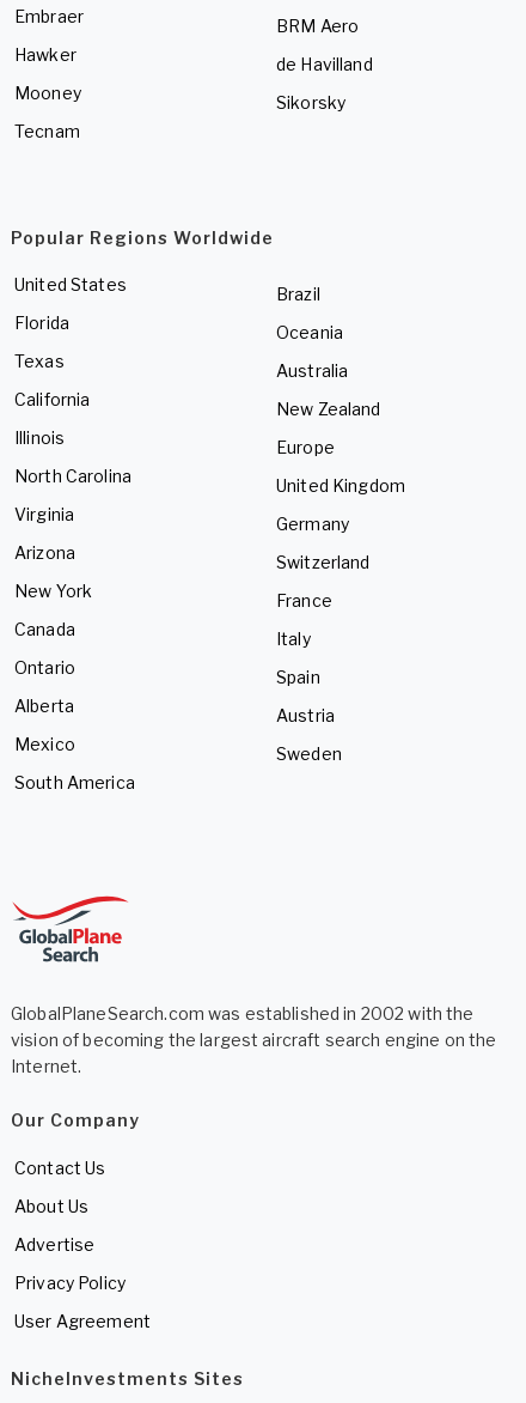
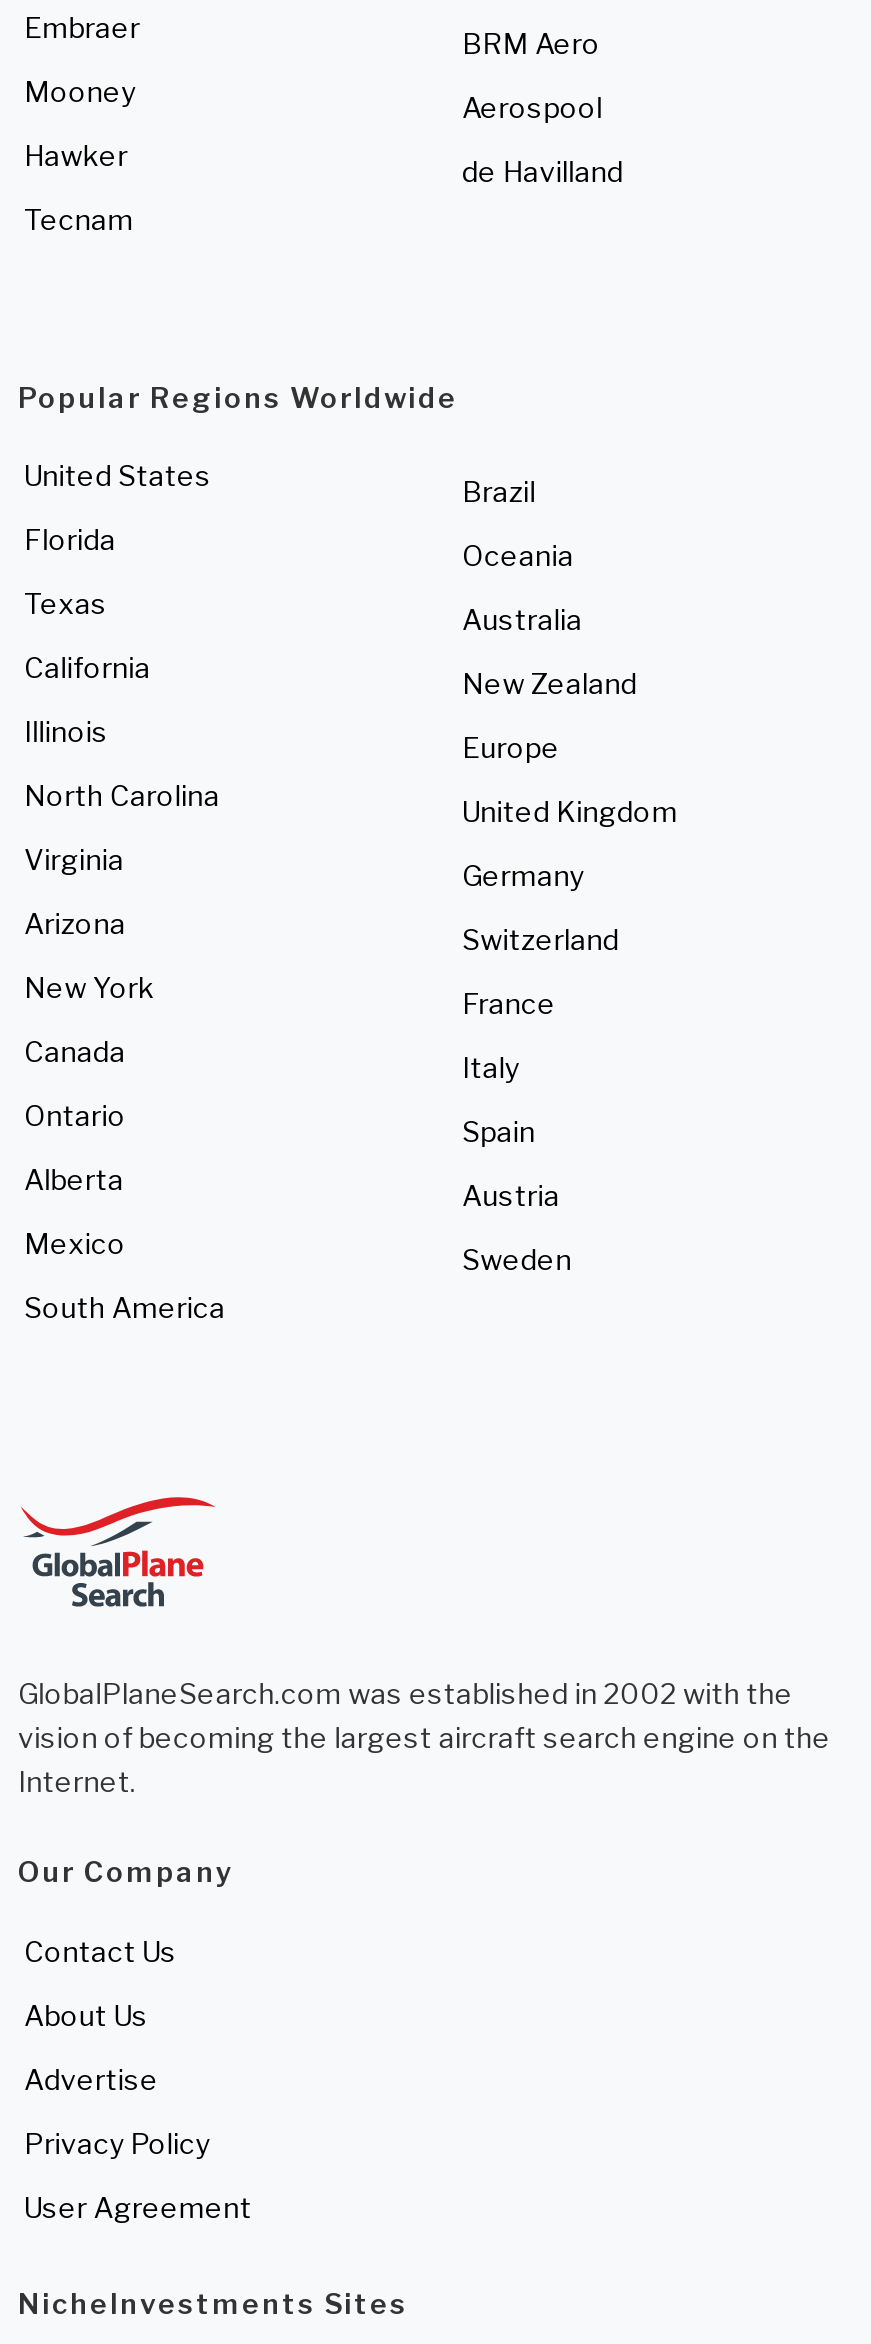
+ Aerospool

moved down: Hawker

moved down: de Havilland

moved up: Mooney

- Sikorsky
